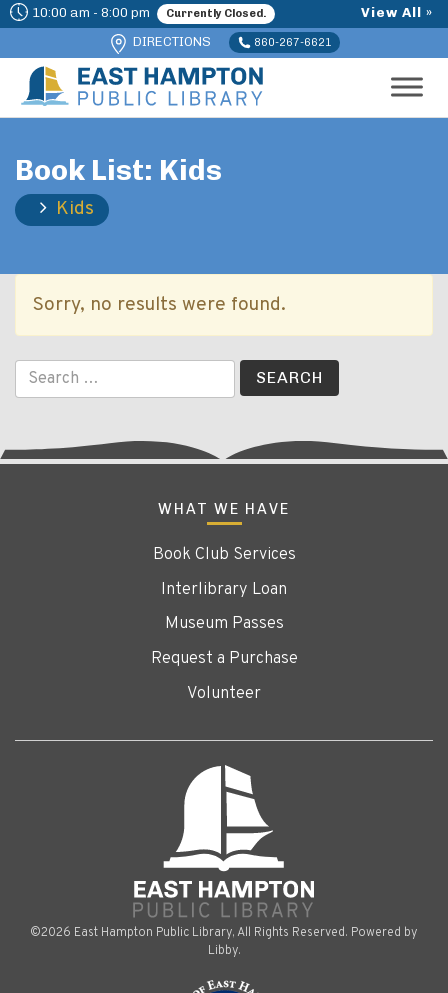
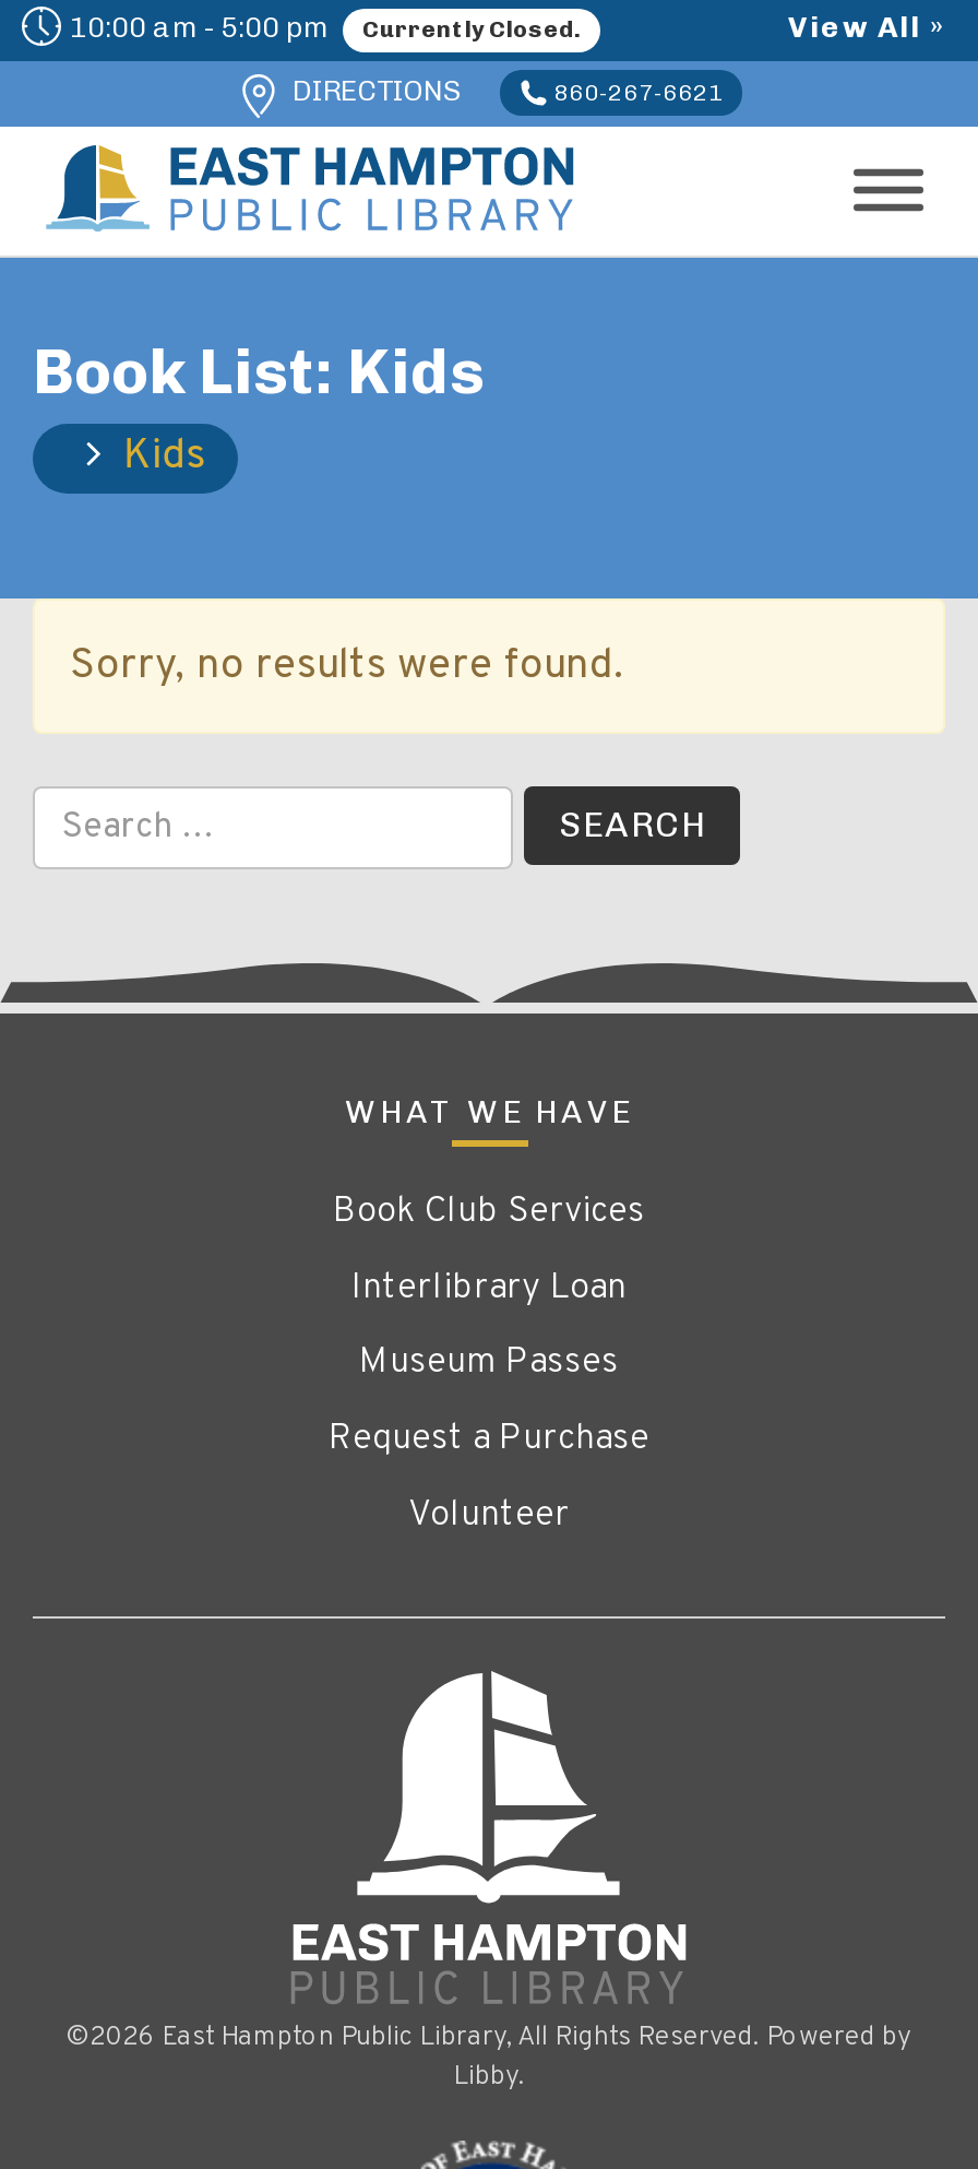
- 10:00 am - 8:00 pm Currently Closed.
+ 10:00 am - 5:00 pm Currently Closed.
